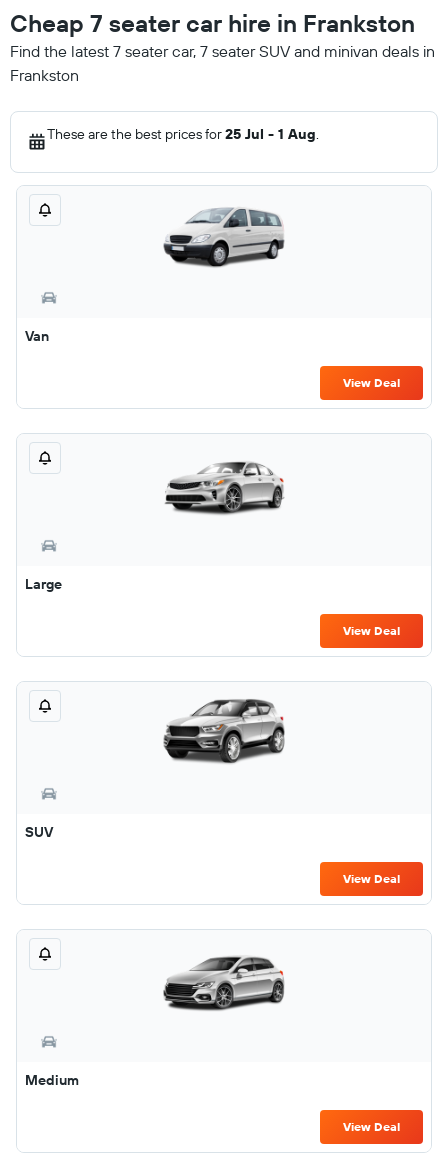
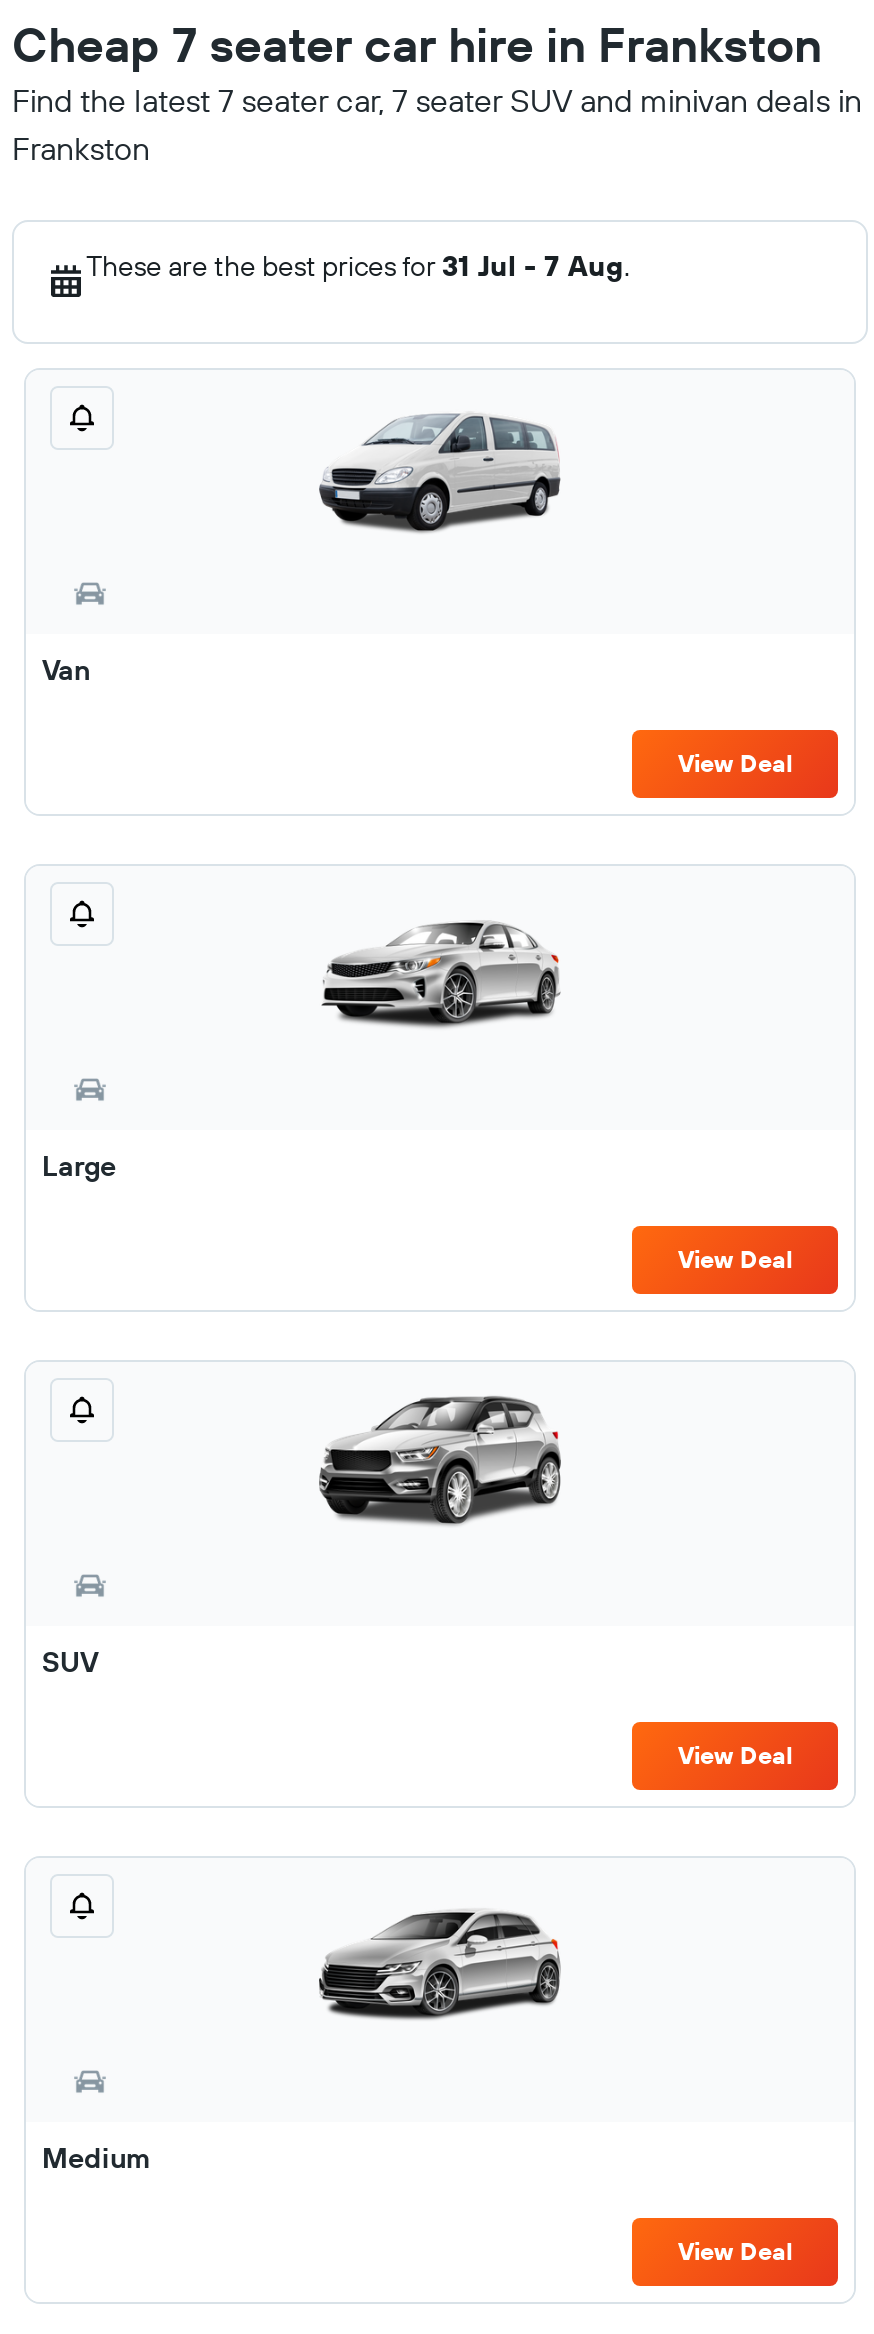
- These are the best prices for 25 Jul - 1 Aug.
+ These are the best prices for 31 Jul - 7 Aug.
